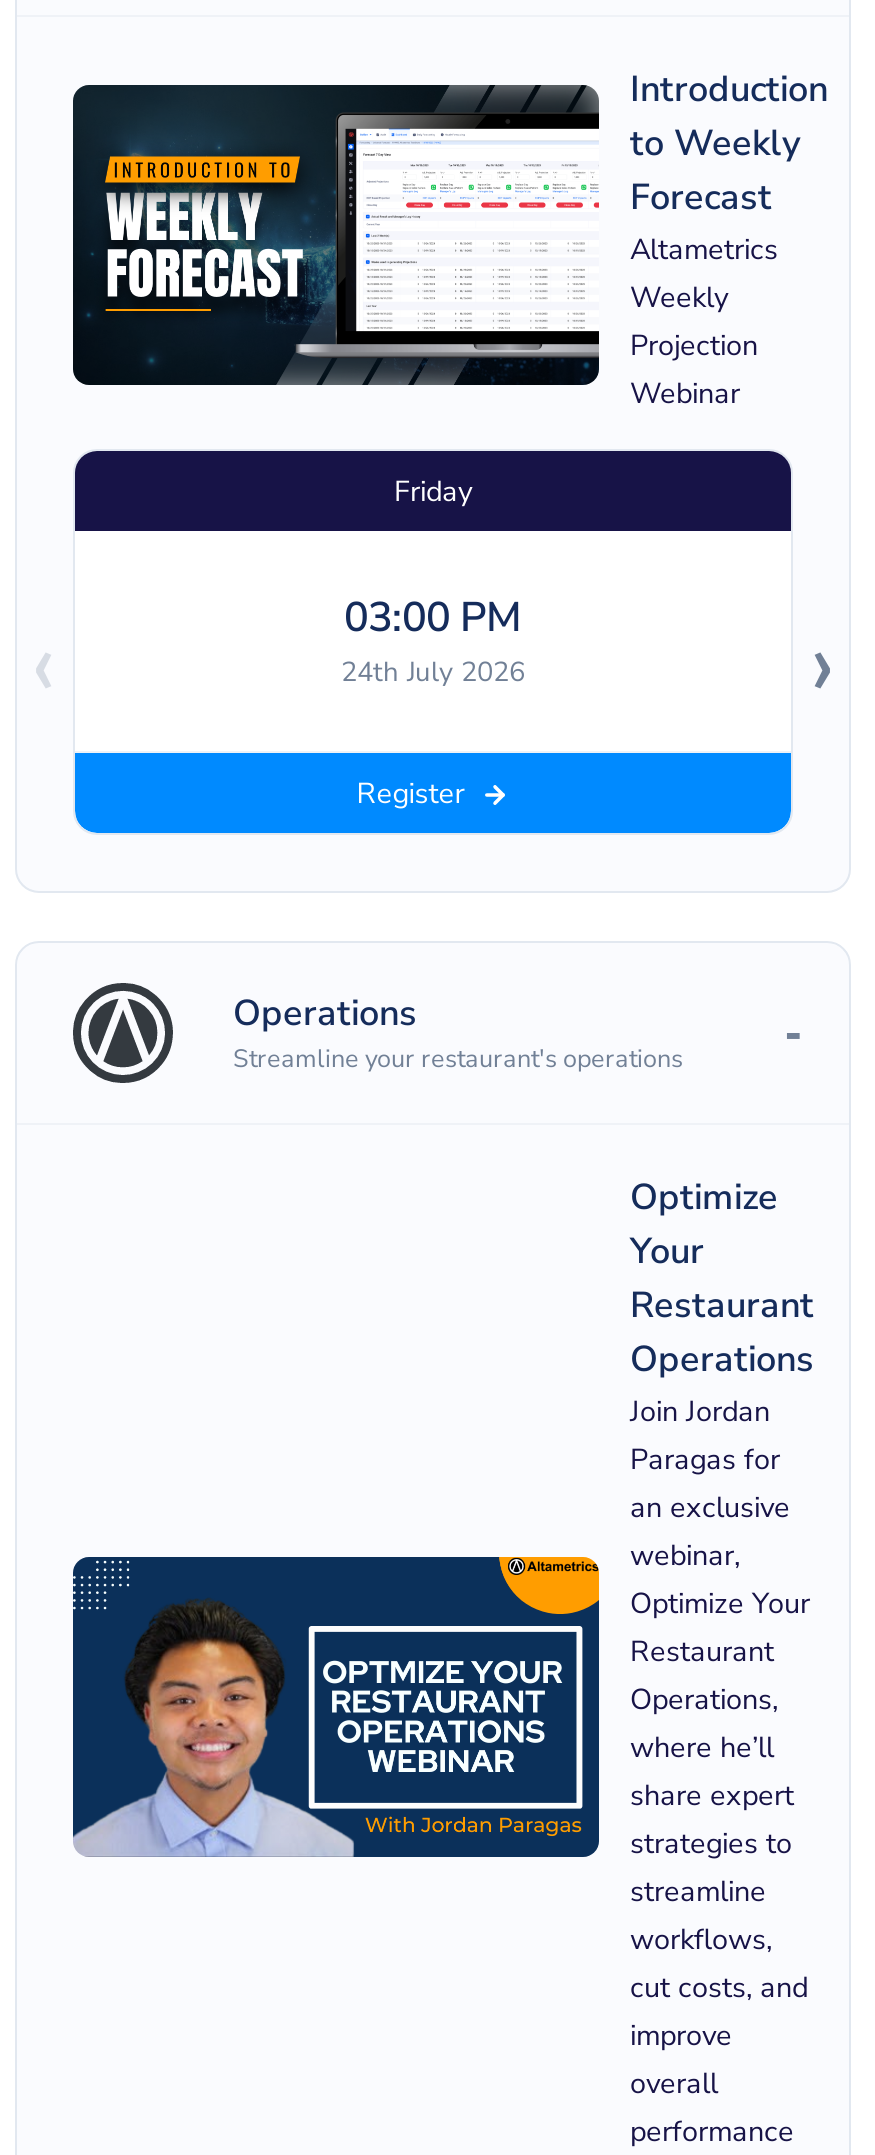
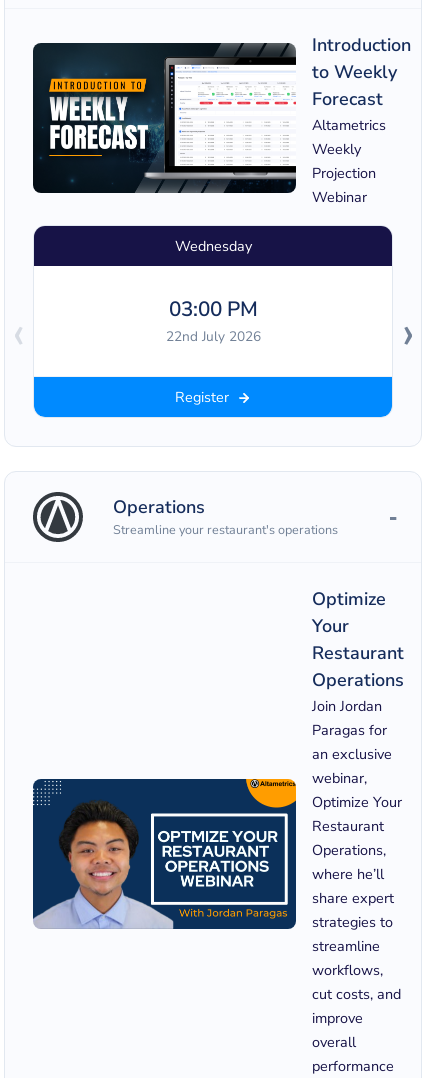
- Friday
+ Wednesday

- 24th July 2026
+ 22nd July 2026
